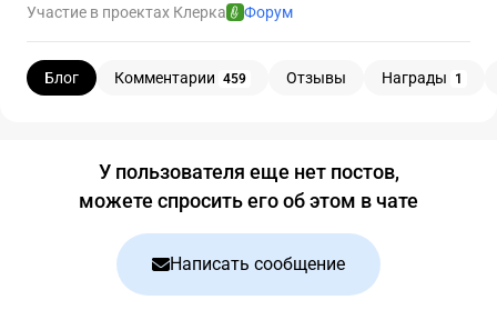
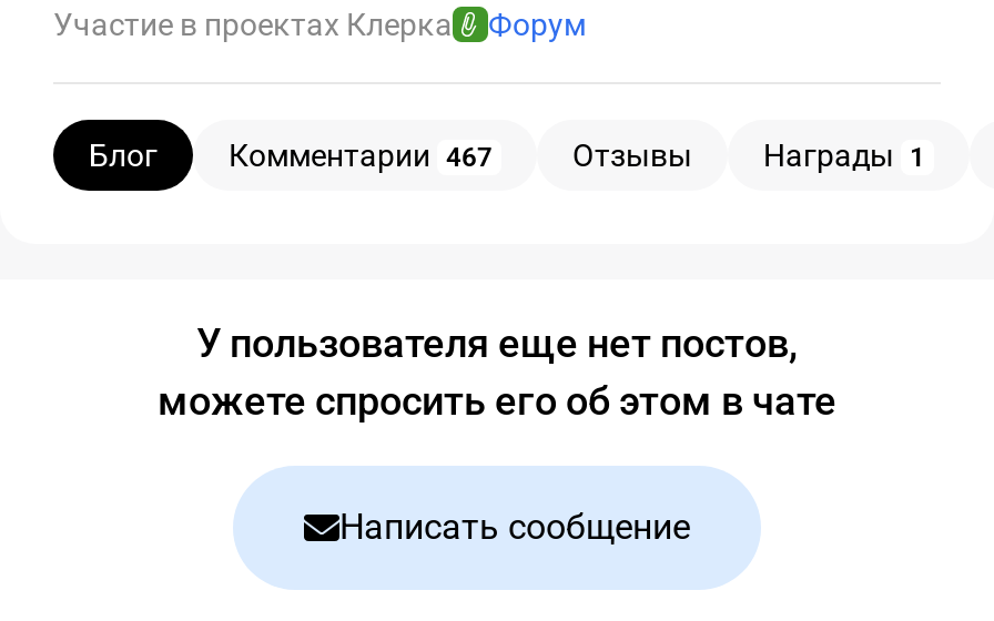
- Блог Комментарии 459
+ Блог Комментарии 467
